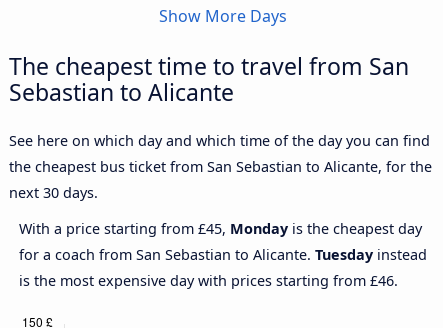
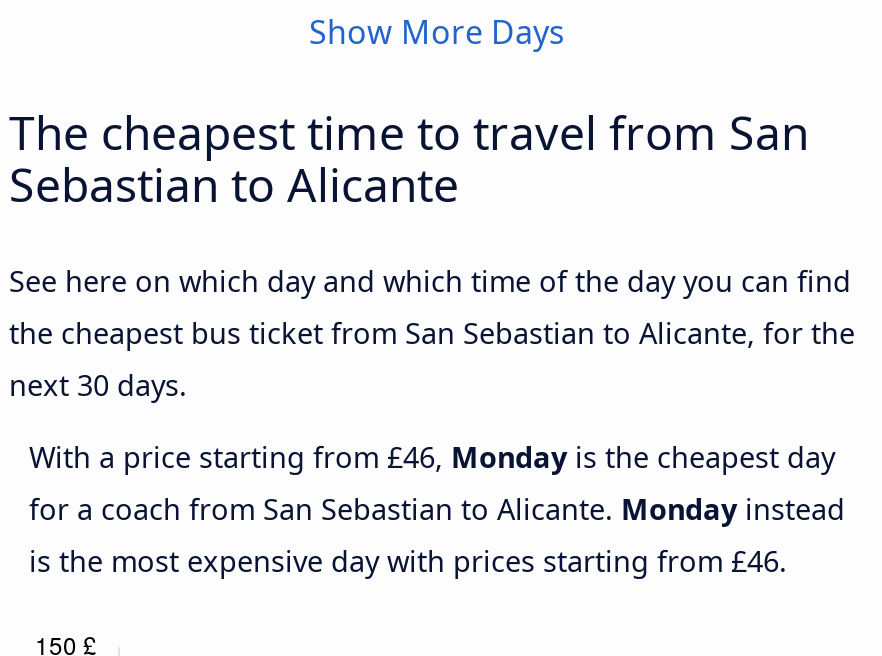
- With a price starting from £45, Monday is the cheapest day
+ With a price starting from £46, Monday is the cheapest day

- for a coach from San Sebastian to Alicante. Tuesday instead
+ for a coach from San Sebastian to Alicante. Monday instead
